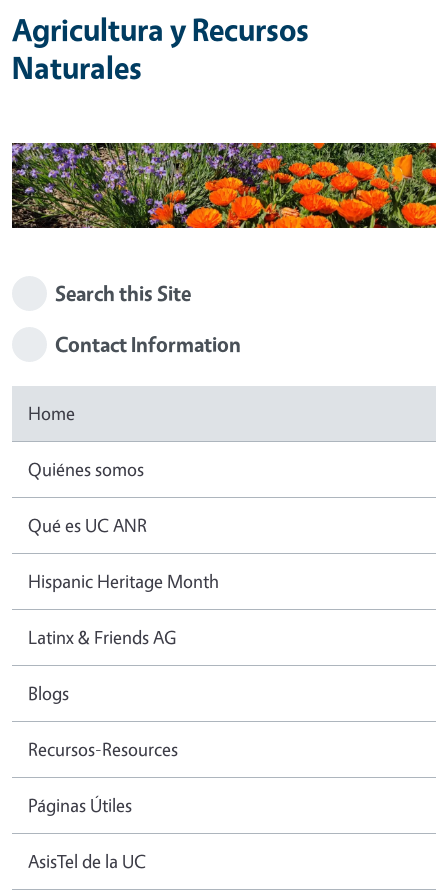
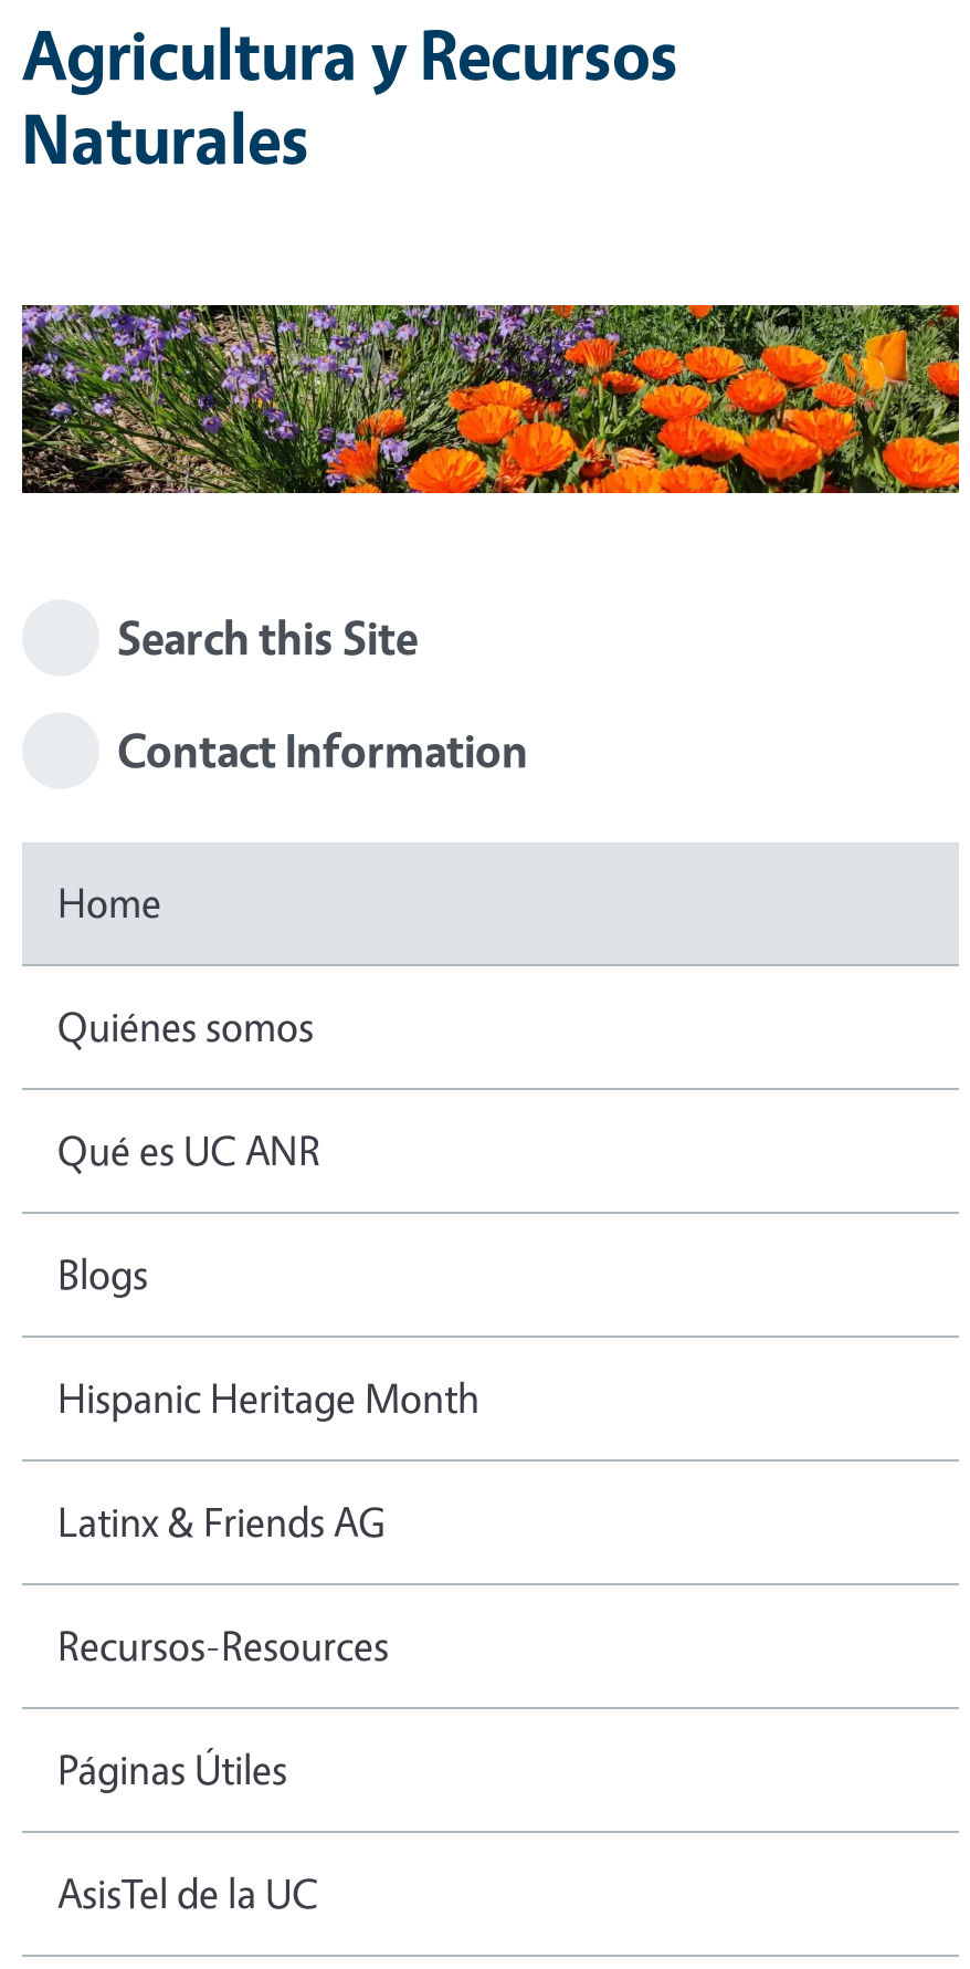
moved down: Hispanic Heritage Month | Latinx & Friends AG

moved up: Blogs
